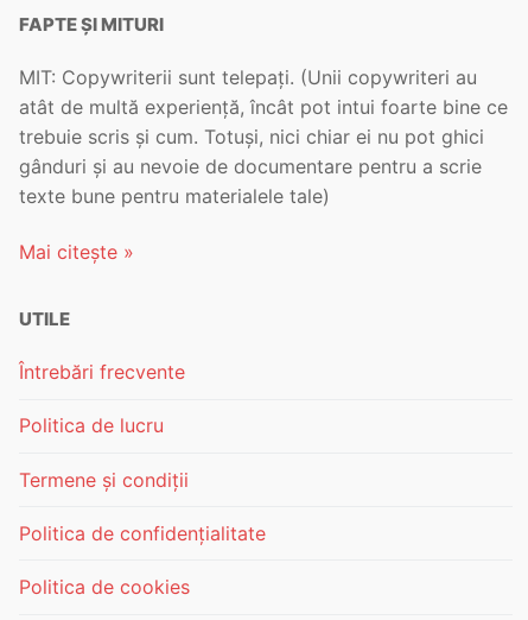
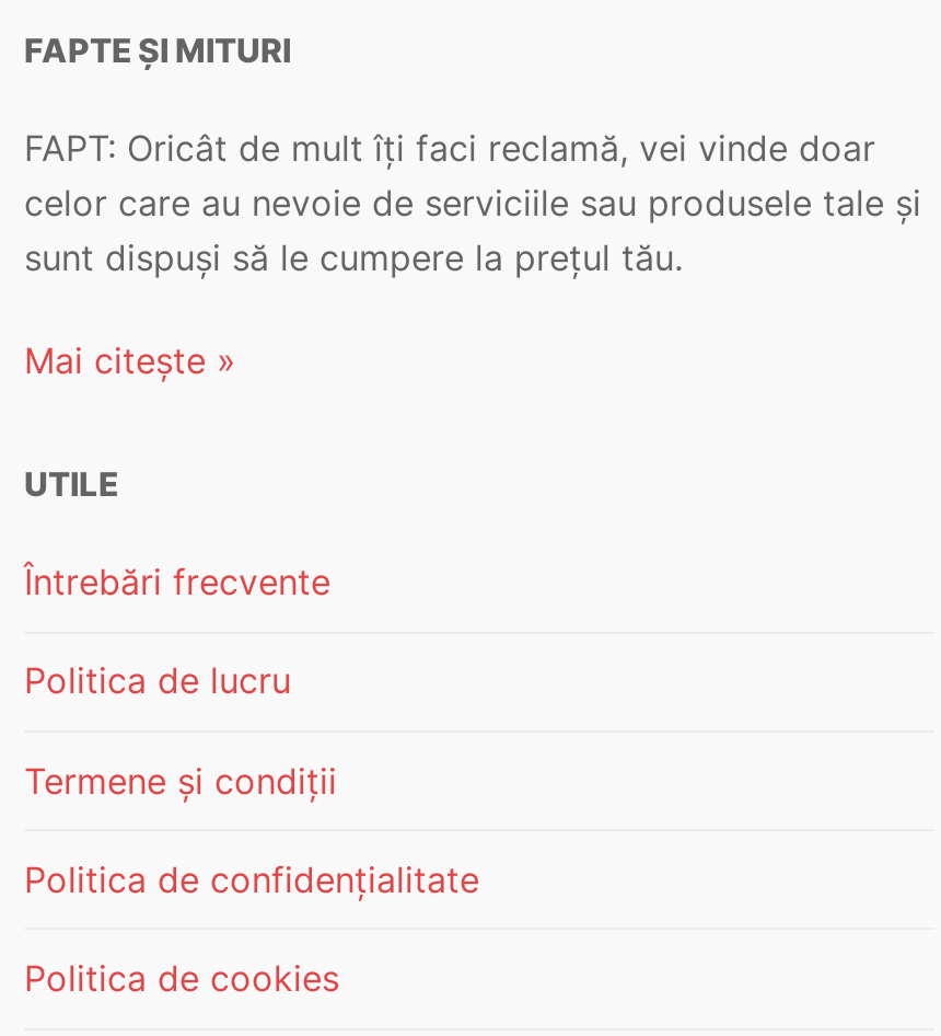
- MIT: Copywriterii sunt telepați. (Unii copywriteri au
- atât de multă experiență, încât pot intui foarte bine ce
- trebuie scris și cum. Totuși, nici chiar ei nu pot ghici
- gânduri și au nevoie de documentare pentru a scrie
- texte bune pentru materialele tale)
+ FAPT: Oricât de mult îți faci reclamă, vei vinde doar
+ celor care au nevoie de serviciile sau produsele tale și
+ sunt dispuși să le cumpere la prețul tău.
